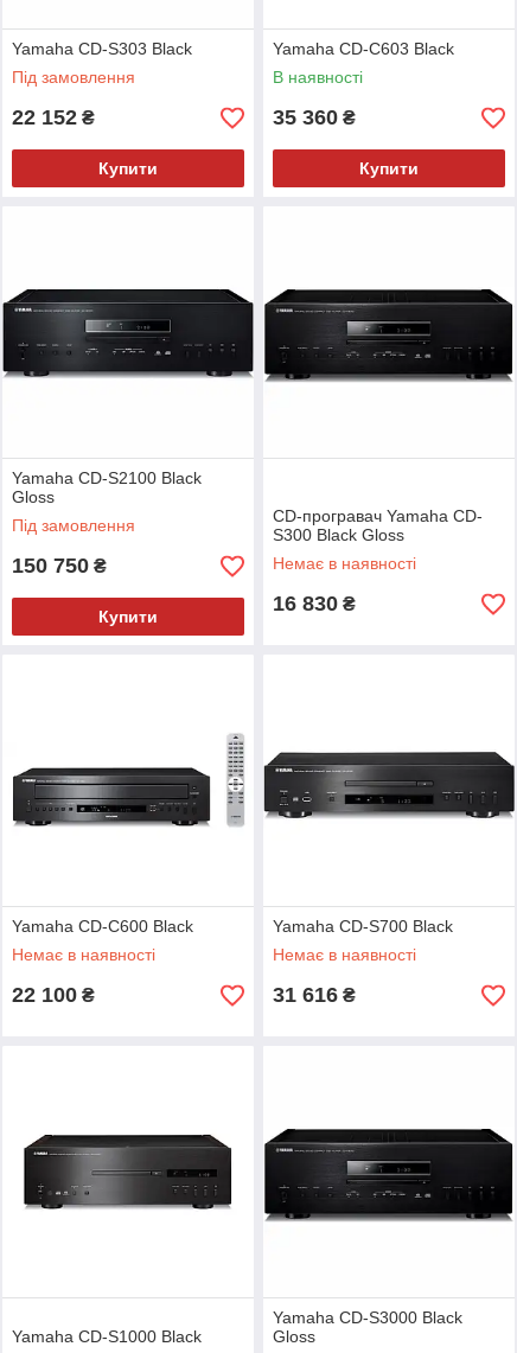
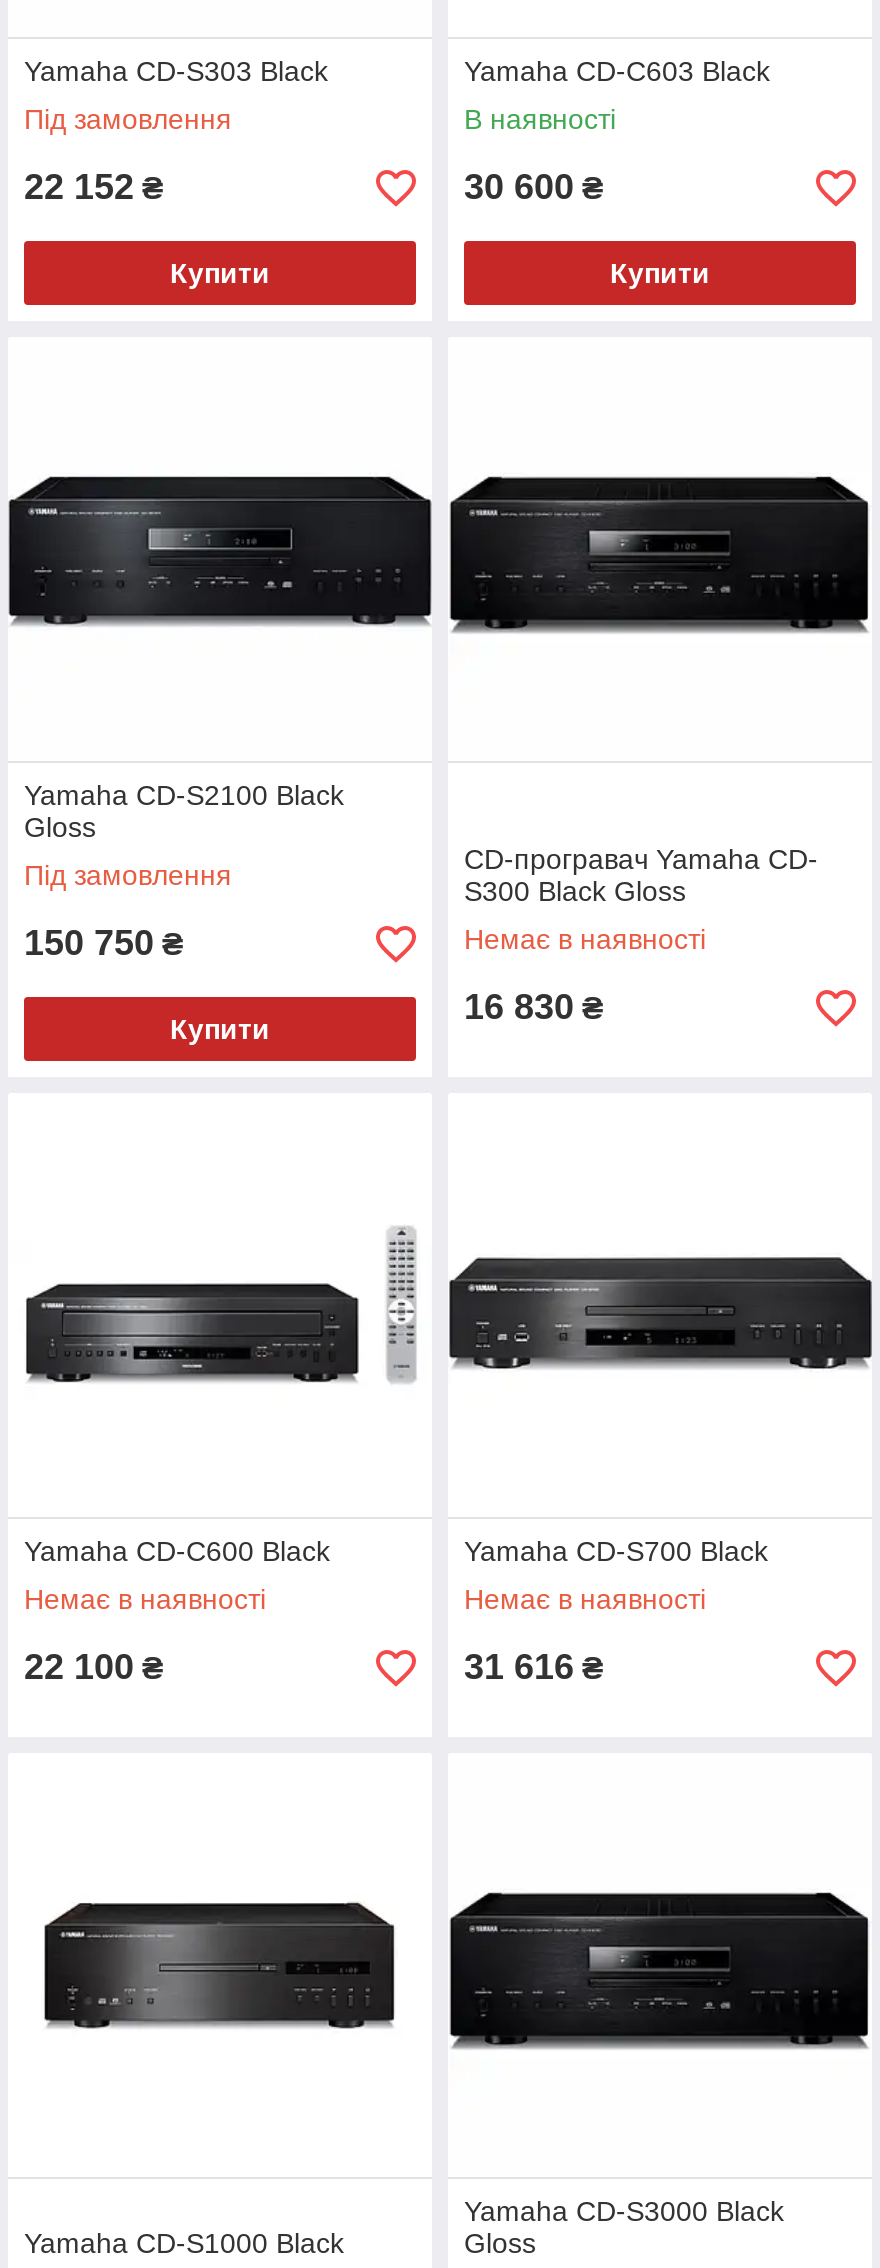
- 35 360 ₴
+ 30 600 ₴
